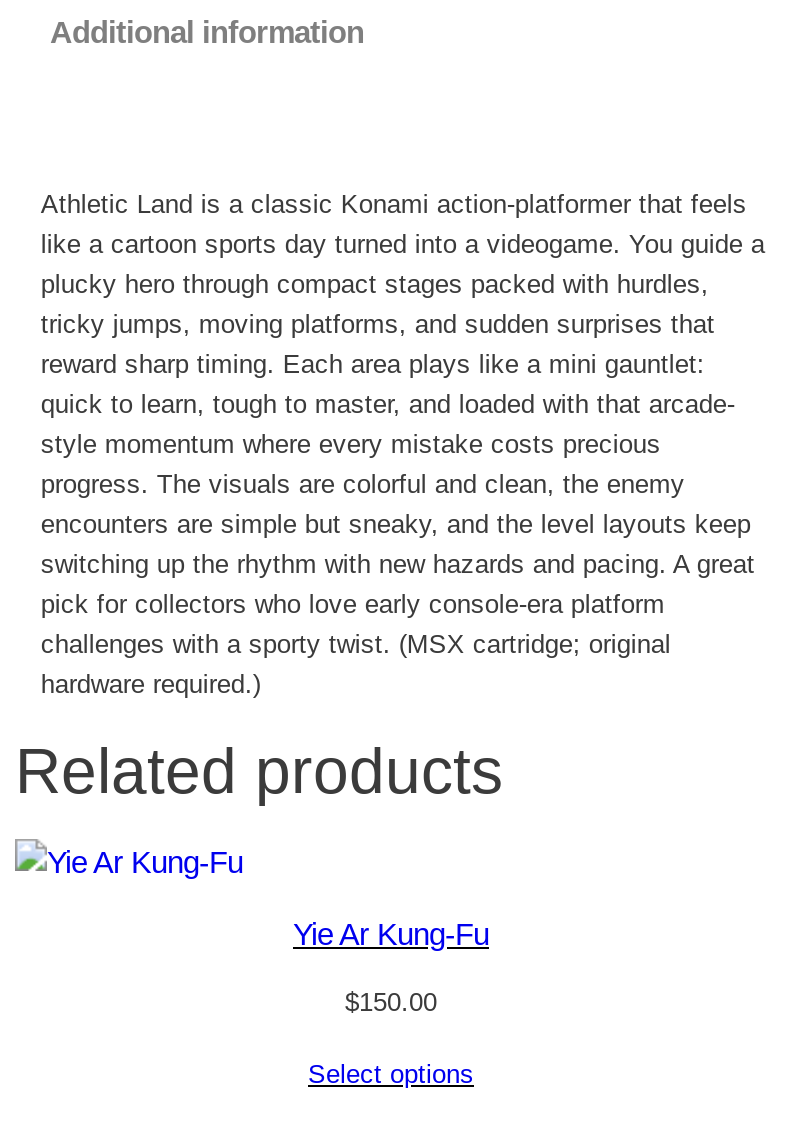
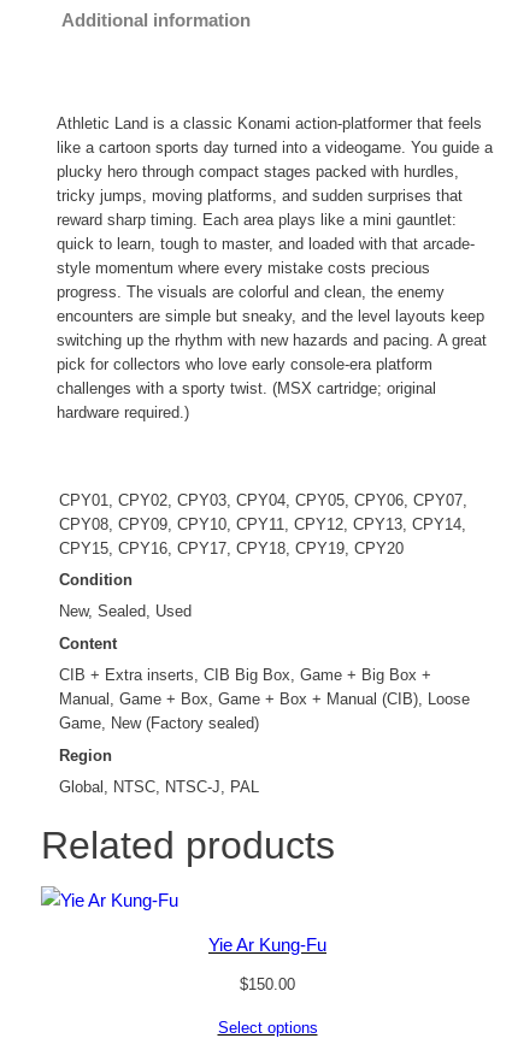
+ CPY01, CPY02, CPY03, CPY04, CPY05, CPY06, CPY07,
+ CPY08, CPY09, CPY10, CPY11, CPY12, CPY13, CPY14,
+ CPY15, CPY16, CPY17, CPY18, CPY19, CPY20
+ Condition
+ New, Sealed, Used
+ Content
+ CIB + Extra inserts, CIB Big Box, Game + Big Box +
+ Manual, Game + Box, Game + Box + Manual (CIB), Loose
+ Game, New (Factory sealed)
+ Region
+ Global, NTSC, NTSC-J, PAL
